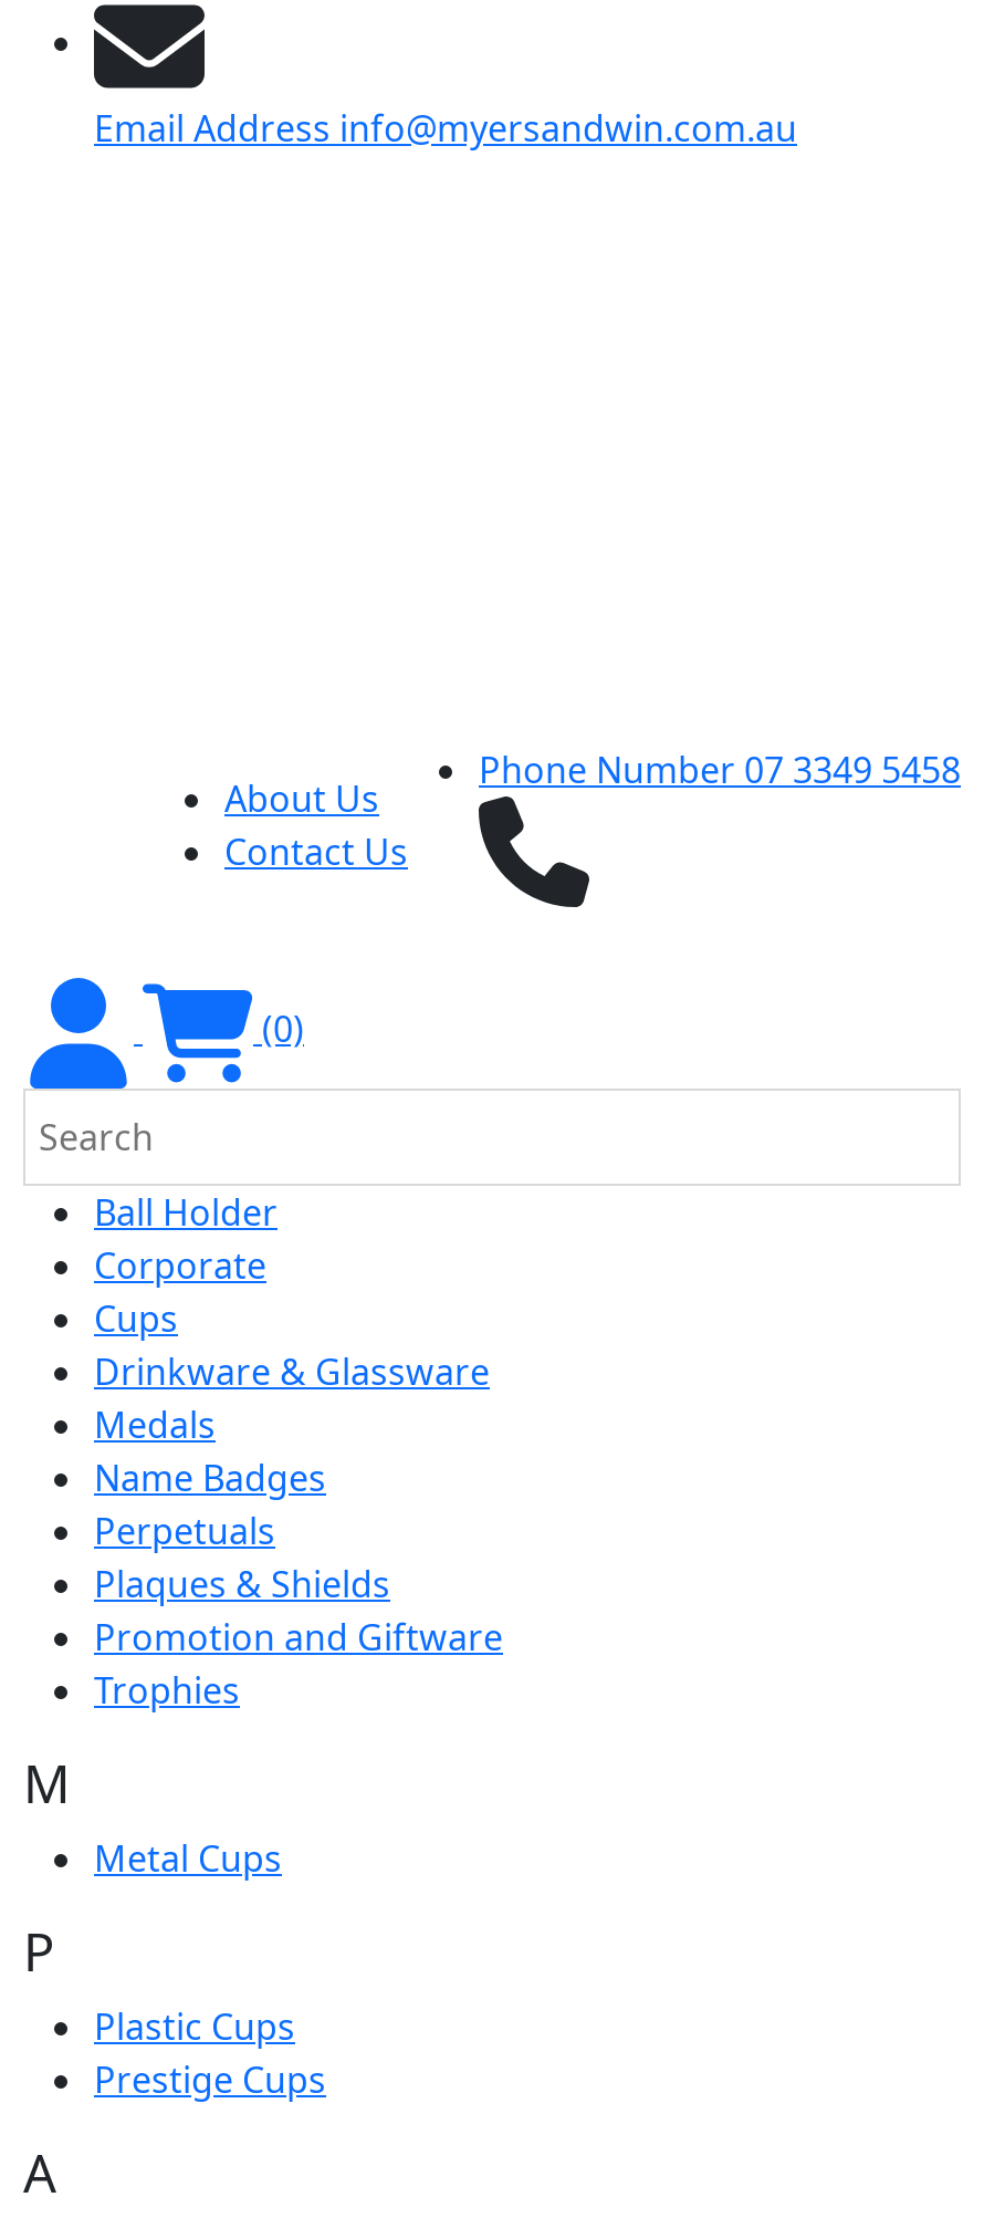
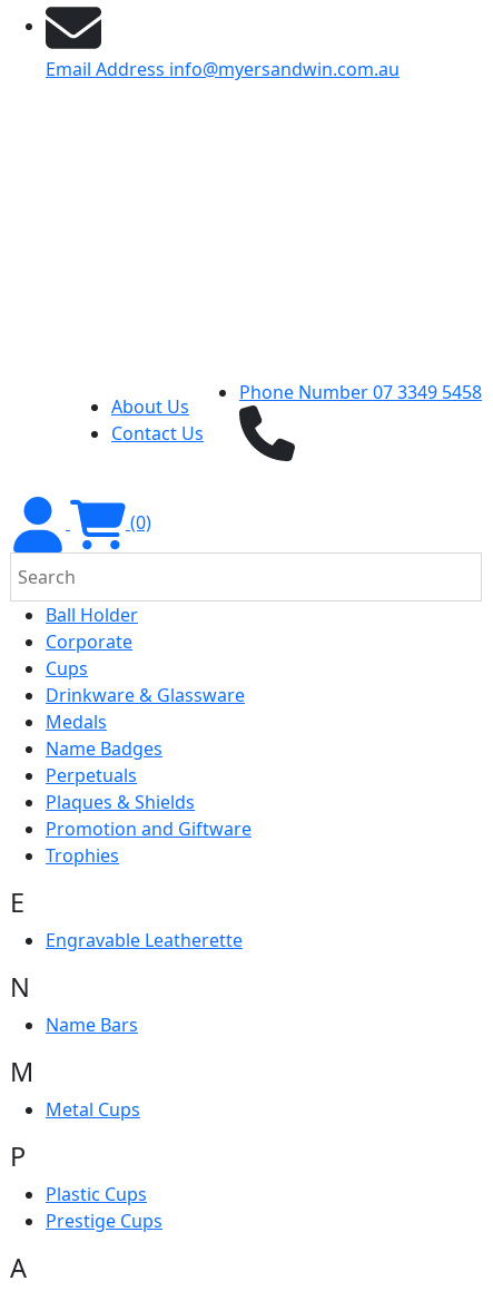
+ E
+ Engravable Leatherette
+ N
+ Name Bars
